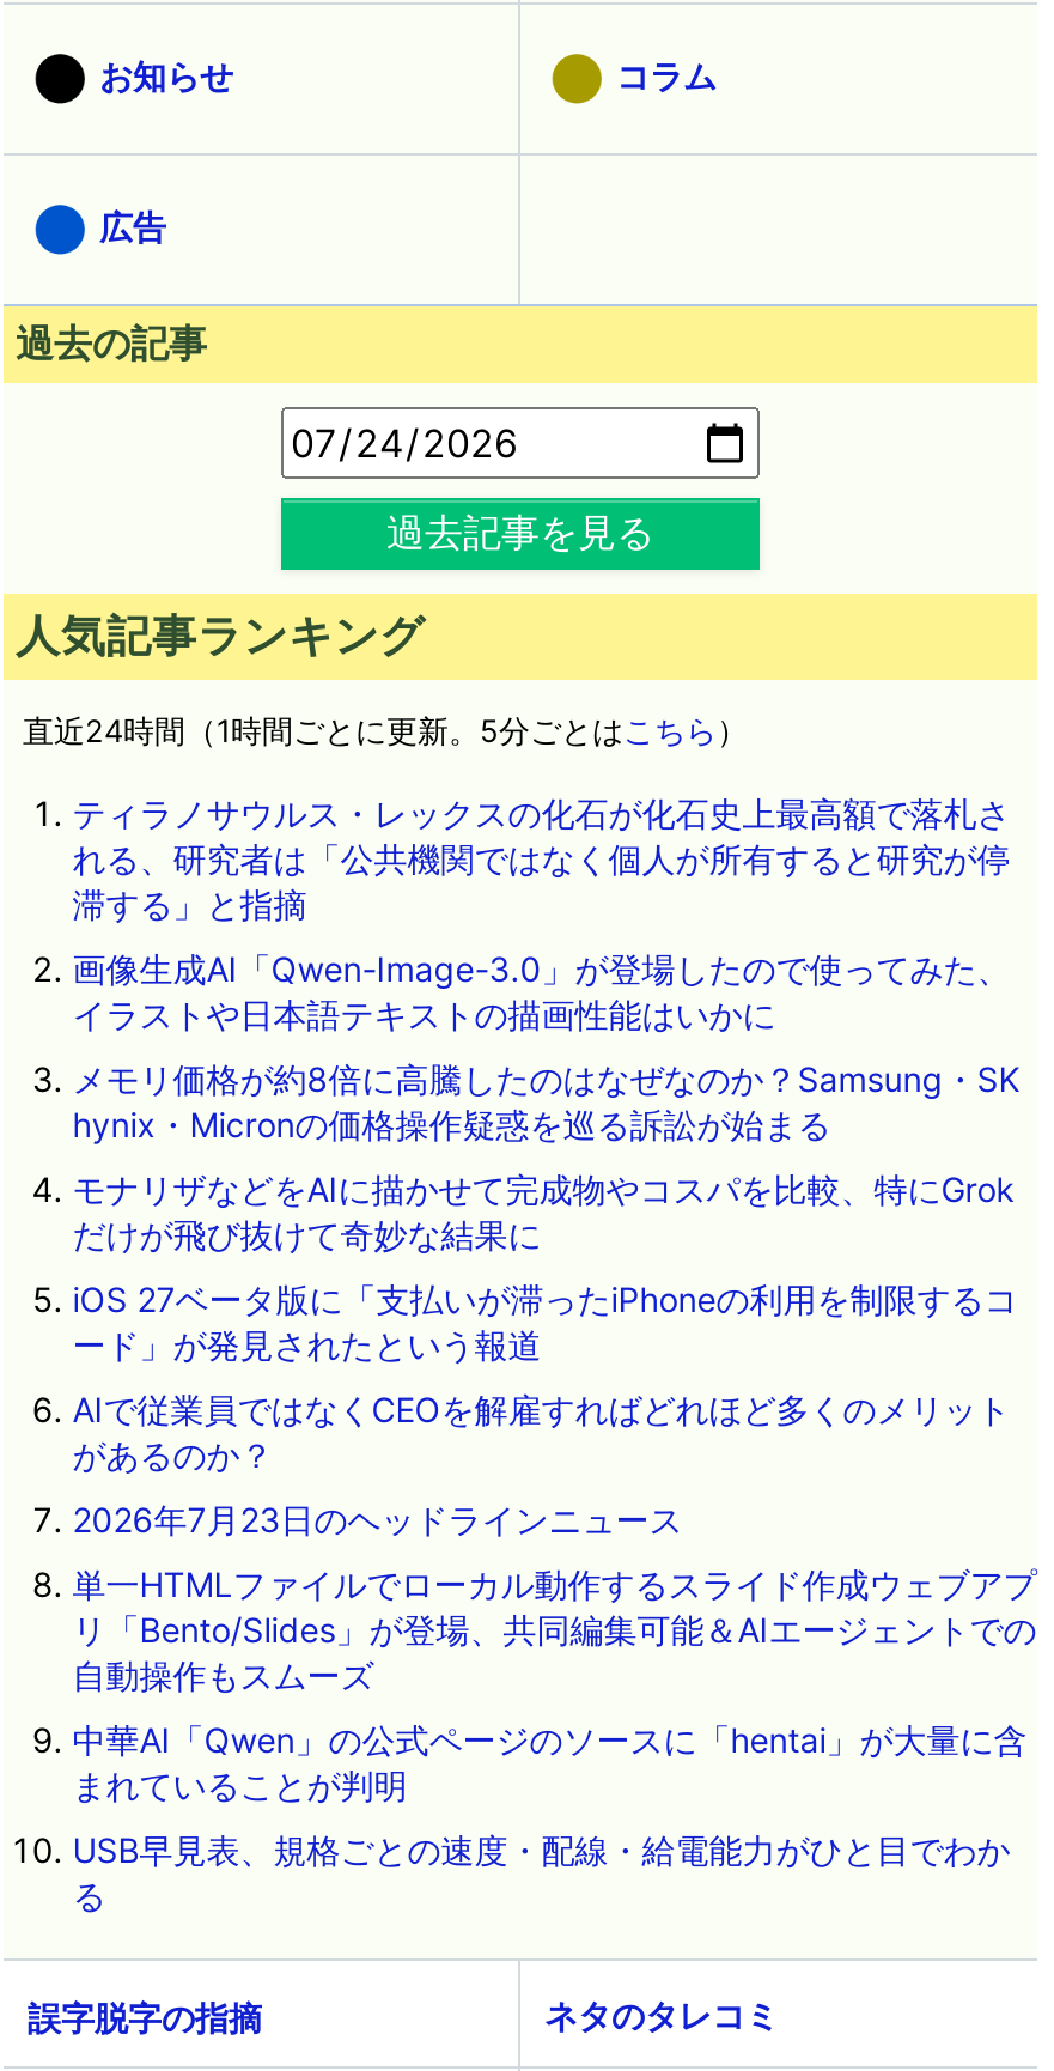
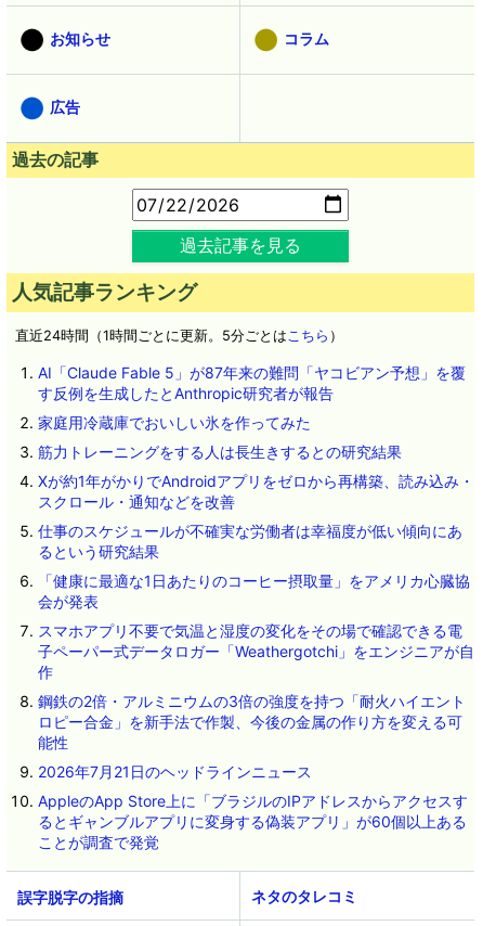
- ティラノサウルス・レックスの化石が化石史上最高額で落札さ
- れる、研究者は「公共機関ではなく個人が所有すると研究が停
- 滞する」と指摘
+ AI「Claude Fable 5」が87年来の難問「ヤコビアン予想」を覆
+ す反例を生成したとAnthropic研究者が報告

- 画像生成AI「Qwen-Image-3.0」が登場したので使ってみた、
- イラストや日本語テキストの描画性能はいかに
+ 家庭用冷蔵庫でおいしい氷を作ってみた

- メモリ価格が約8倍に高騰したのはなぜなのか？Samsung・SK
- hynix・Micronの価格操作疑惑を巡る訴訟が始まる
+ 筋力トレーニングをする人は長生きするとの研究結果

- モナリザなどをAIに描かせて完成物やコスパを比較、特にGrok
- だけが飛び抜けて奇妙な結果に
+ Xが約1年がかりでAndroidアプリをゼロから再構築、読み込み・
+ スクロール・通知などを改善

- iOS 27ベータ版に「支払いが滞ったiPhoneの利用を制限するコ
- ード」が発見されたという報道
+ 仕事のスケジュールが不確実な労働者は幸福度が低い傾向にあ
+ るという研究結果

- AIで従業員ではなくCEOを解雇すればどれほど多くのメリット
- があるのか？
+ 「健康に最適な1日あたりのコーヒー摂取量」をアメリカ心臓協
+ 会が発表

- 2026年7月23日のヘッドラインニュース
+ スマホアプリ不要で気温と湿度の変化をその場で確認できる電
+ 子ペーパー式データロガー「Weathergotchi」をエンジニアが自
+ 作

- 単一HTMLファイルでローカル動作するスライド作成ウェブアプ
- リ「Bento/Slides」が登場、共同編集可能＆AIエージェントでの
- 自動操作もスムーズ
+ 鋼鉄の2倍・アルミニウムの3倍の強度を持つ「耐火ハイエント
+ ロピー合金」を新手法で作製、今後の金属の作り方を変える可
+ 能性

- 中華AI「Qwen」の公式ページのソースに「hentai」が大量に含
- まれていることが判明
+ 2026年7月21日のヘッドラインニュース

- USB早見表、規格ごとの速度・配線・給電能力がひと目でわか
- る
+ AppleのApp Store上に「ブラジルのIPアドレスからアクセスす
+ るとギャンブルアプリに変身する偽装アプリ」が60個以上ある
+ ことが調査で発覚
